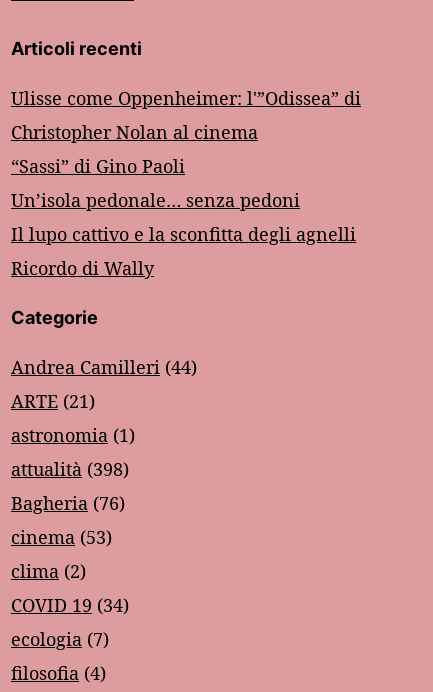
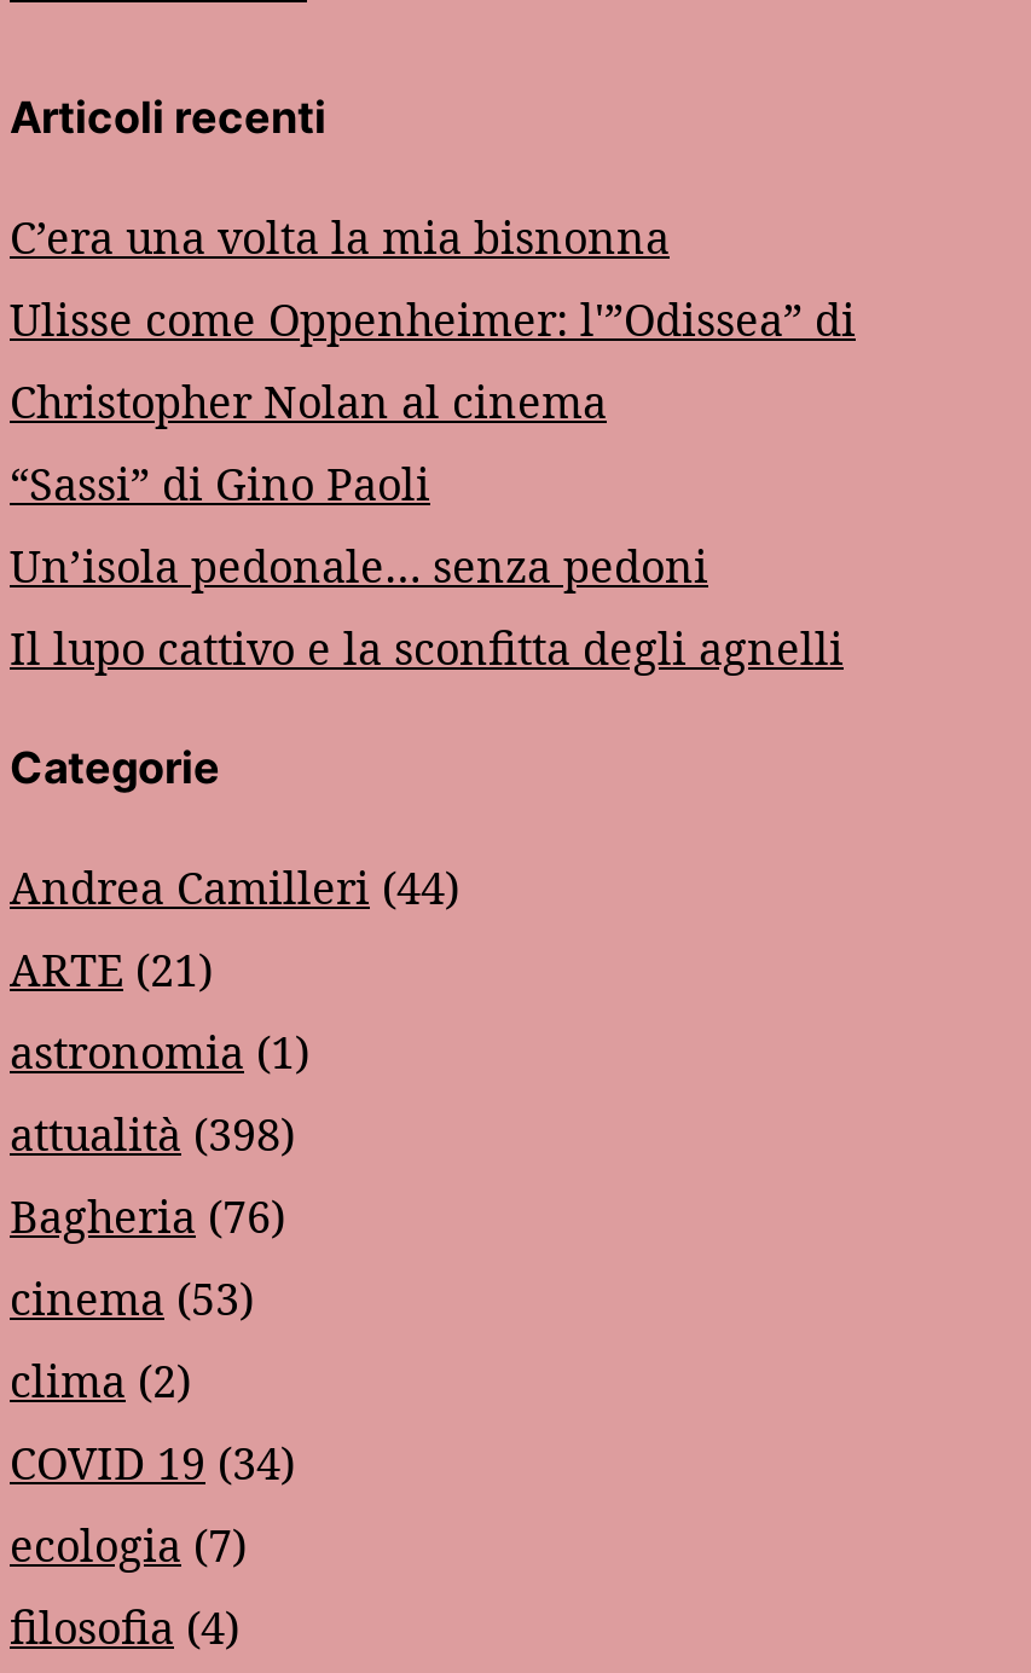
+ C’era una volta la mia bisnonna

moved down: Ulisse come Oppenheimer: l'”Odissea” di | Christopher Nolan al cinema | “Sassi” di Gino Paoli | Un’isola pedonale… senza pedoni | Il lupo cattivo e la sconfitta degli agnelli

- Ricordo di Wally
